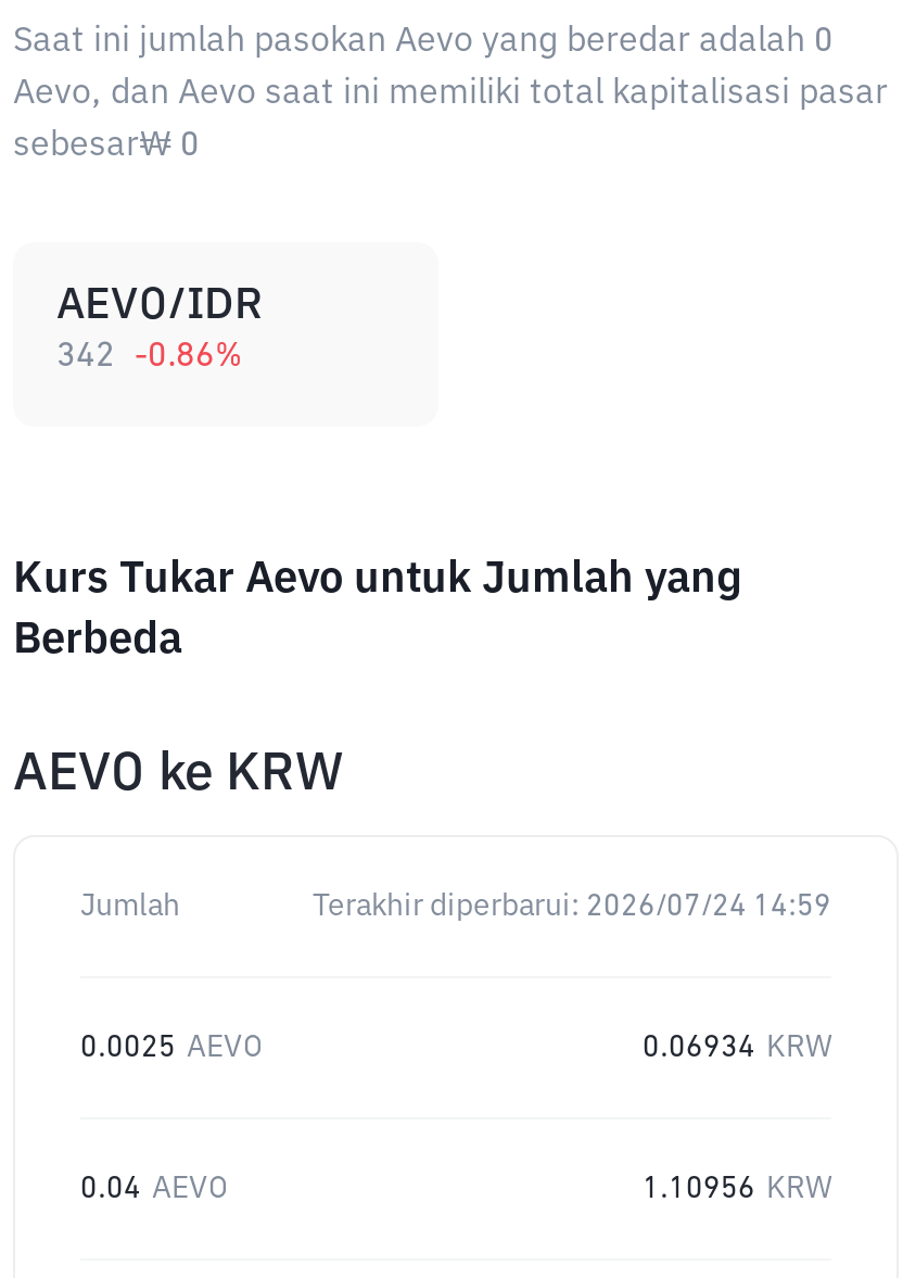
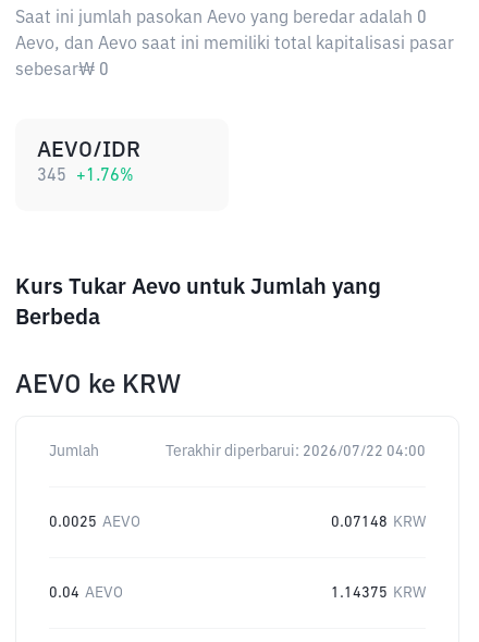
- 342 -0.86%
+ 345 + 1.76%

- Terakhir diperbarui: 2026/07/24 14:59
+ Terakhir diperbarui: 2026/07/22 04:00

- 0.06934 KRW
+ 0.07148 KRW

- 1.10956 KRW
+ 1.14375 KRW
